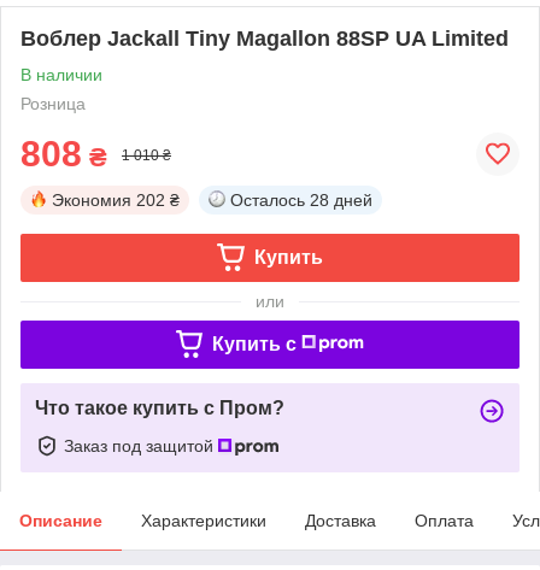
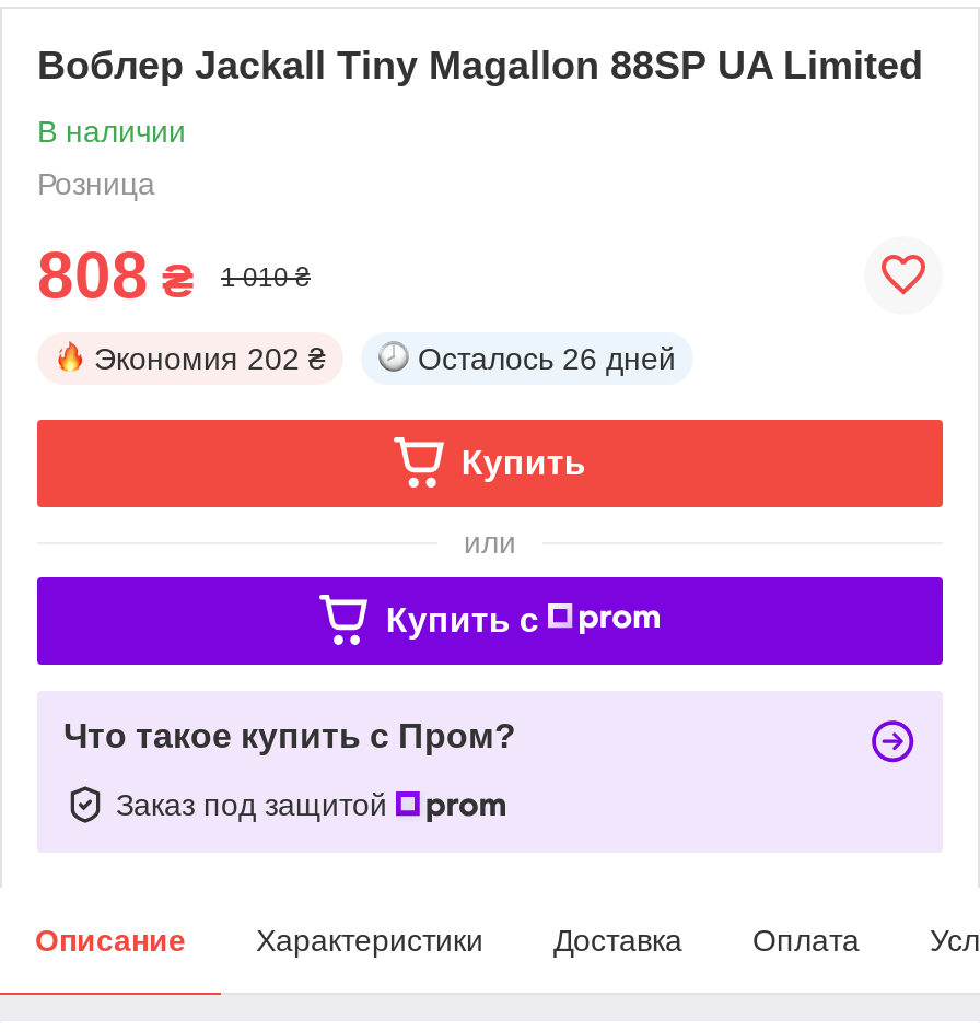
- Осталось 28 дней
+ Осталось 26 дней
